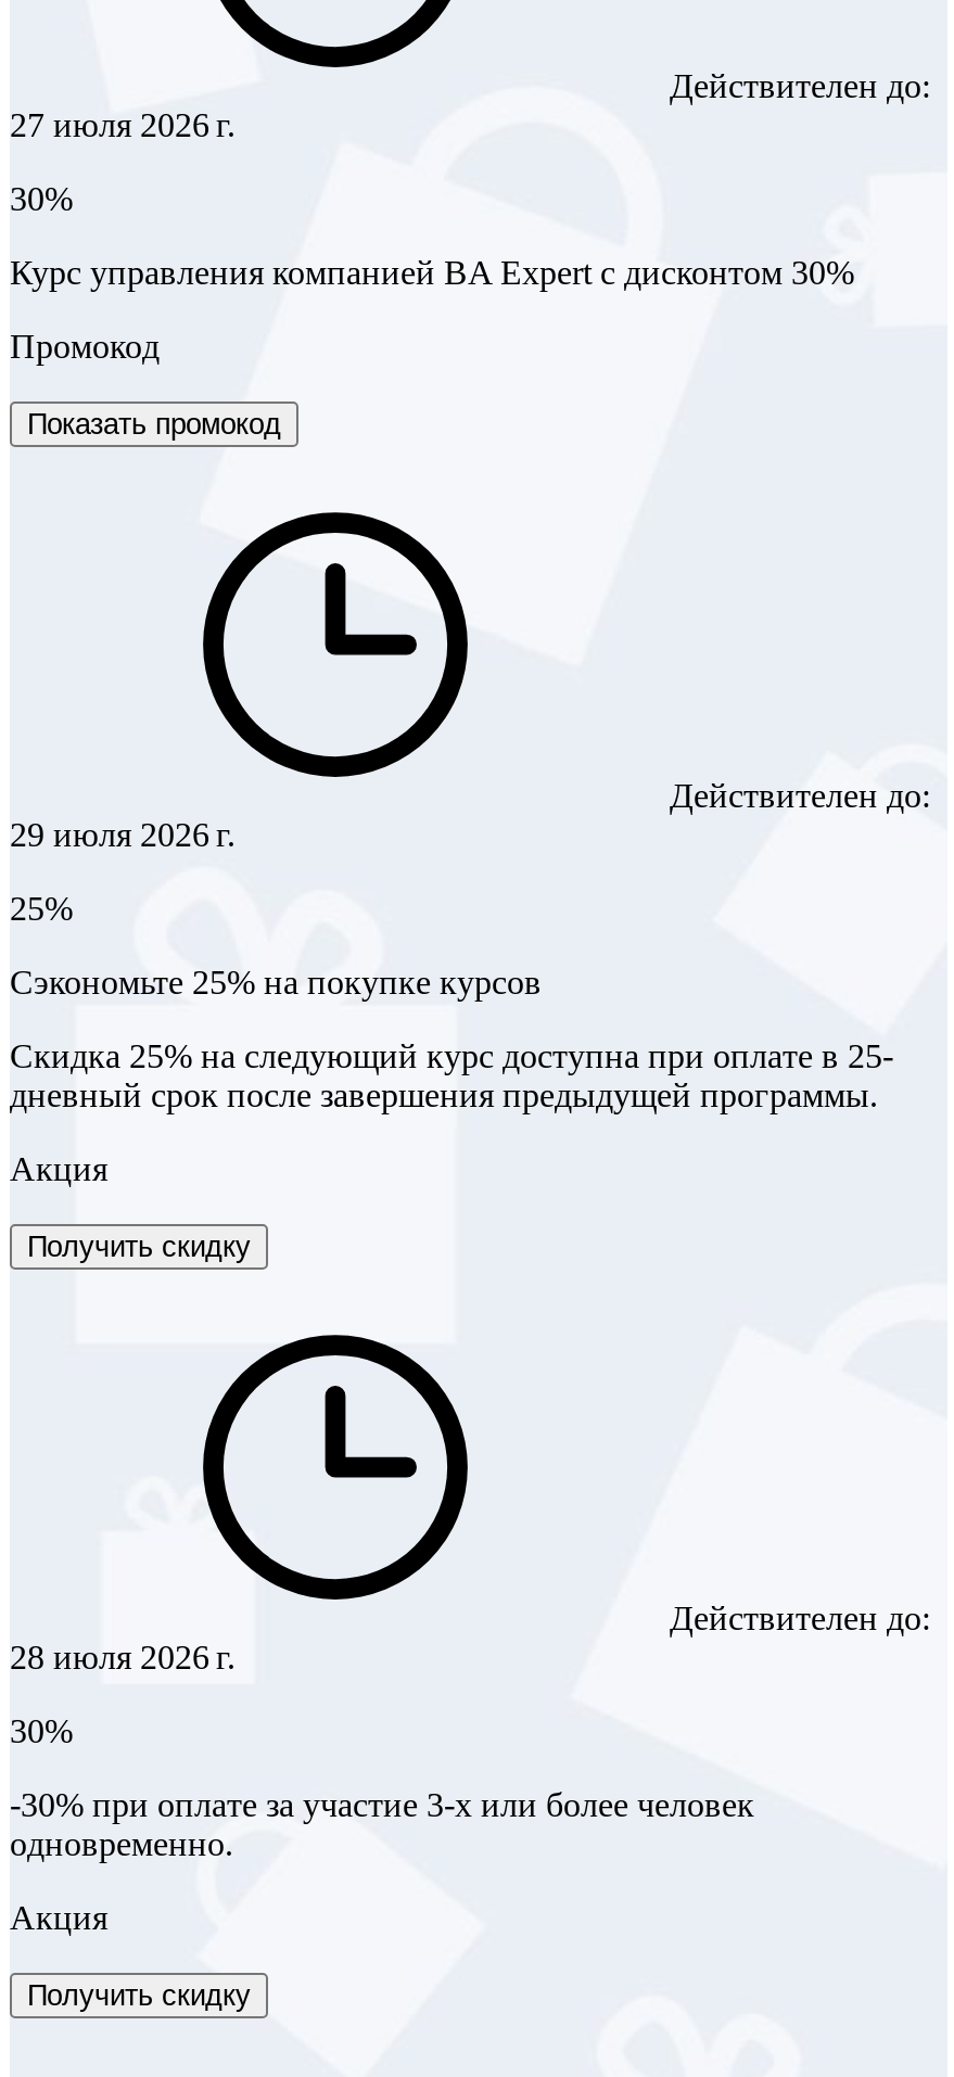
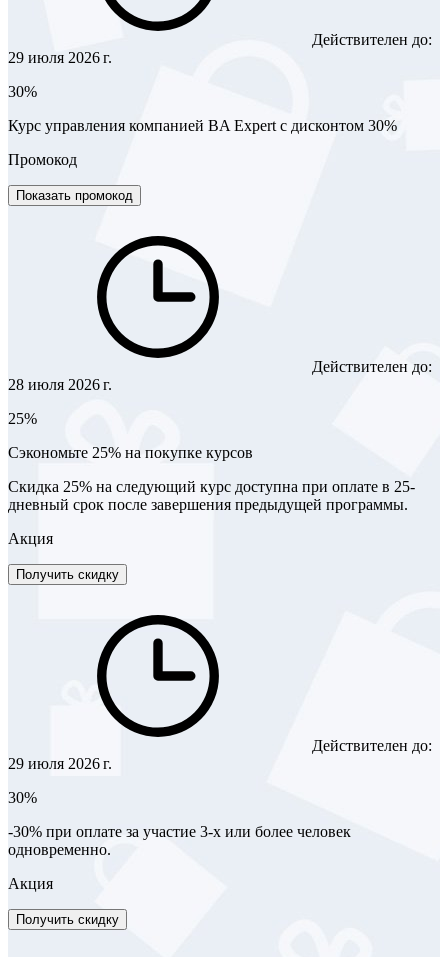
- 27 июля 2026 г.
+ 29 июля 2026 г.

- 29 июля 2026 г.
+ 28 июля 2026 г.

- 28 июля 2026 г.
+ 29 июля 2026 г.
